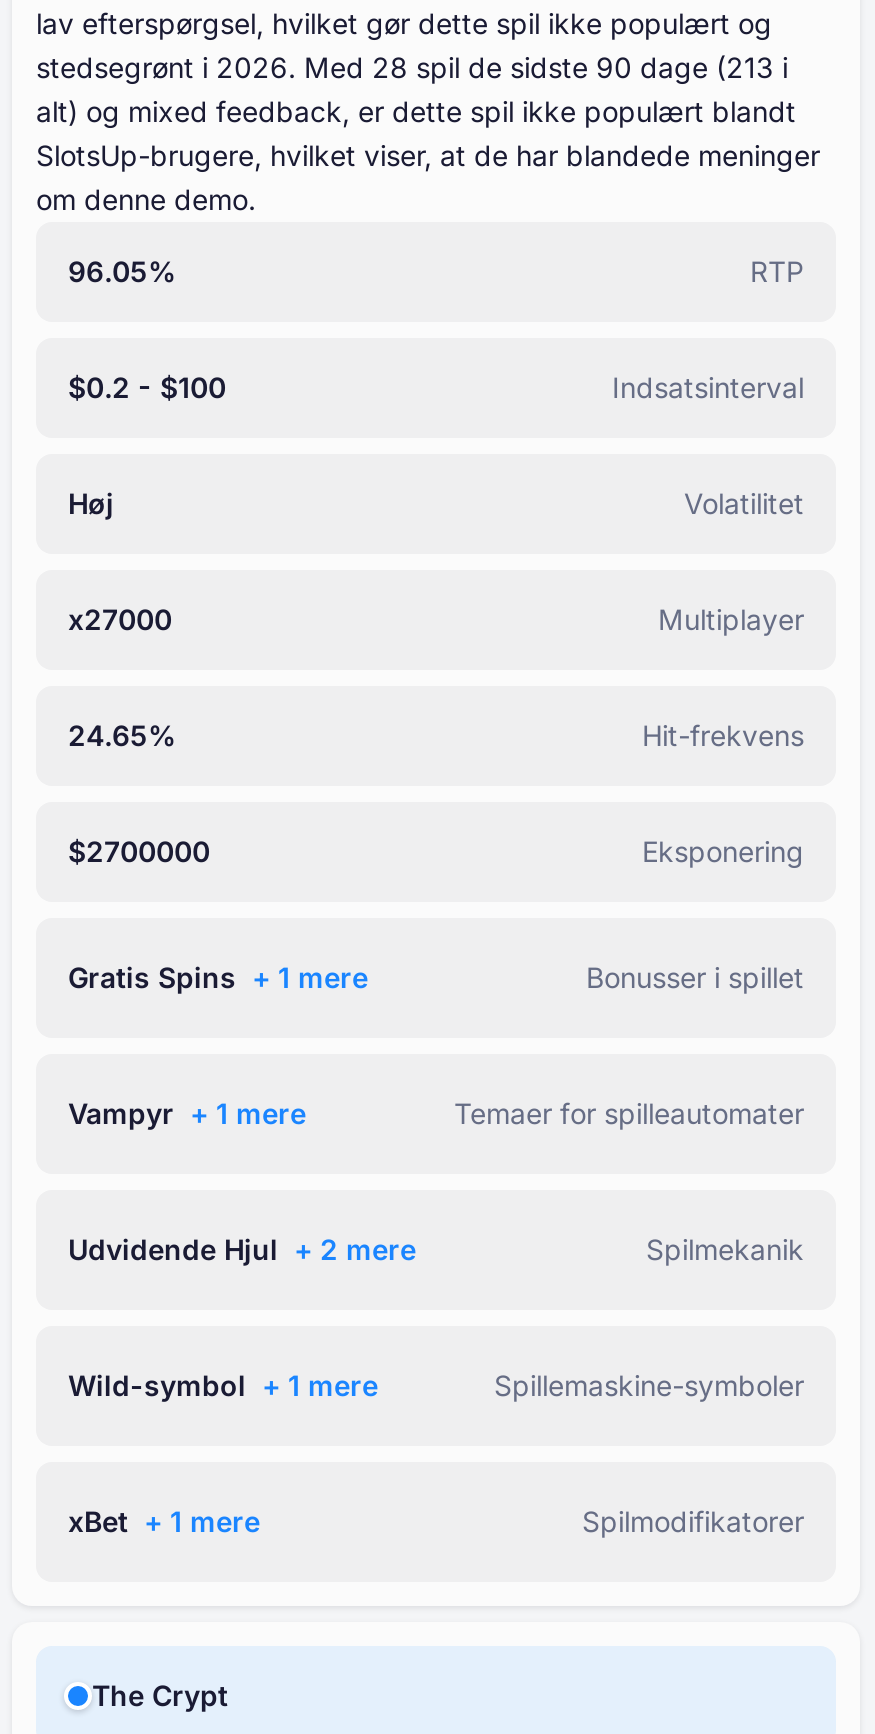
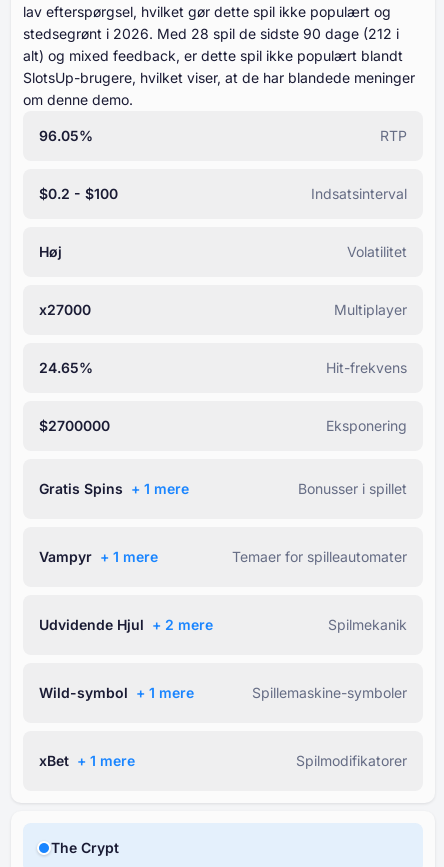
- stedsegrønt i 2026. Med 28 spil de sidste 90 dage (213 i
+ stedsegrønt i 2026. Med 28 spil de sidste 90 dage (212 i
